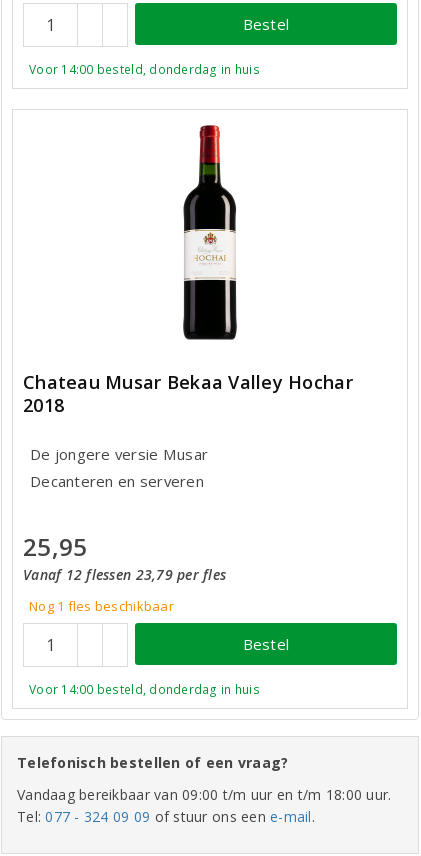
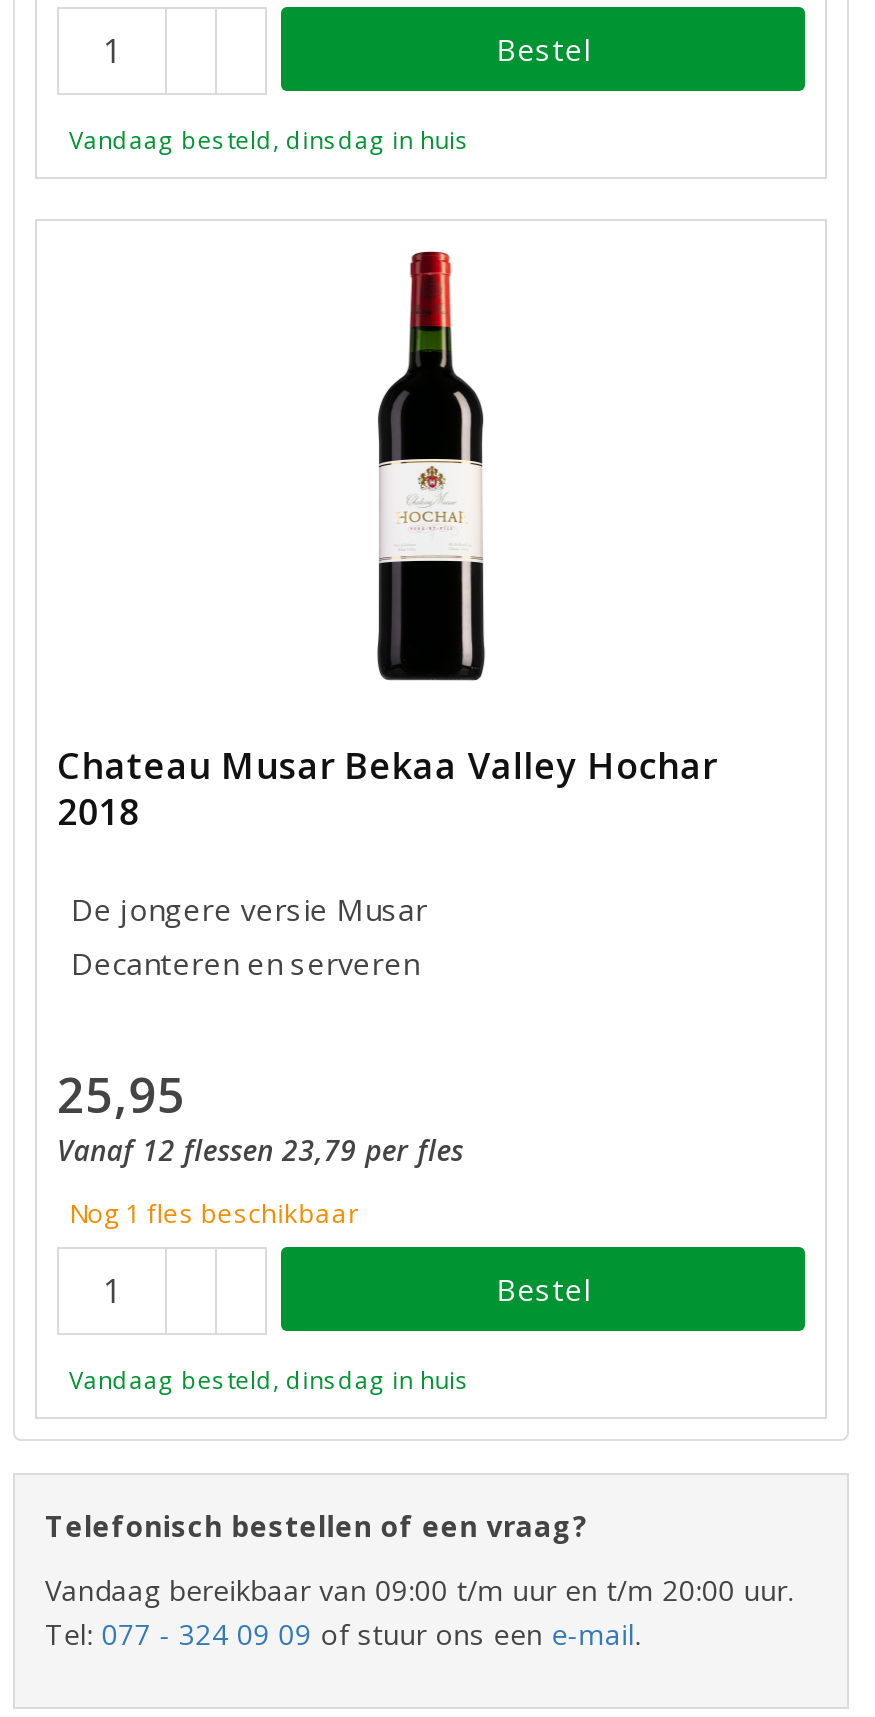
- Voor 14:00 besteld, donderdag in huis
+ Vandaag besteld, dinsdag in huis

- Voor 14:00 besteld, donderdag in huis
+ Vandaag besteld, dinsdag in huis

- Vandaag bereikbaar van 09:00 t/m uur en t/m 18:00 uur.
+ Vandaag bereikbaar van 09:00 t/m uur en t/m 20:00 uur.
